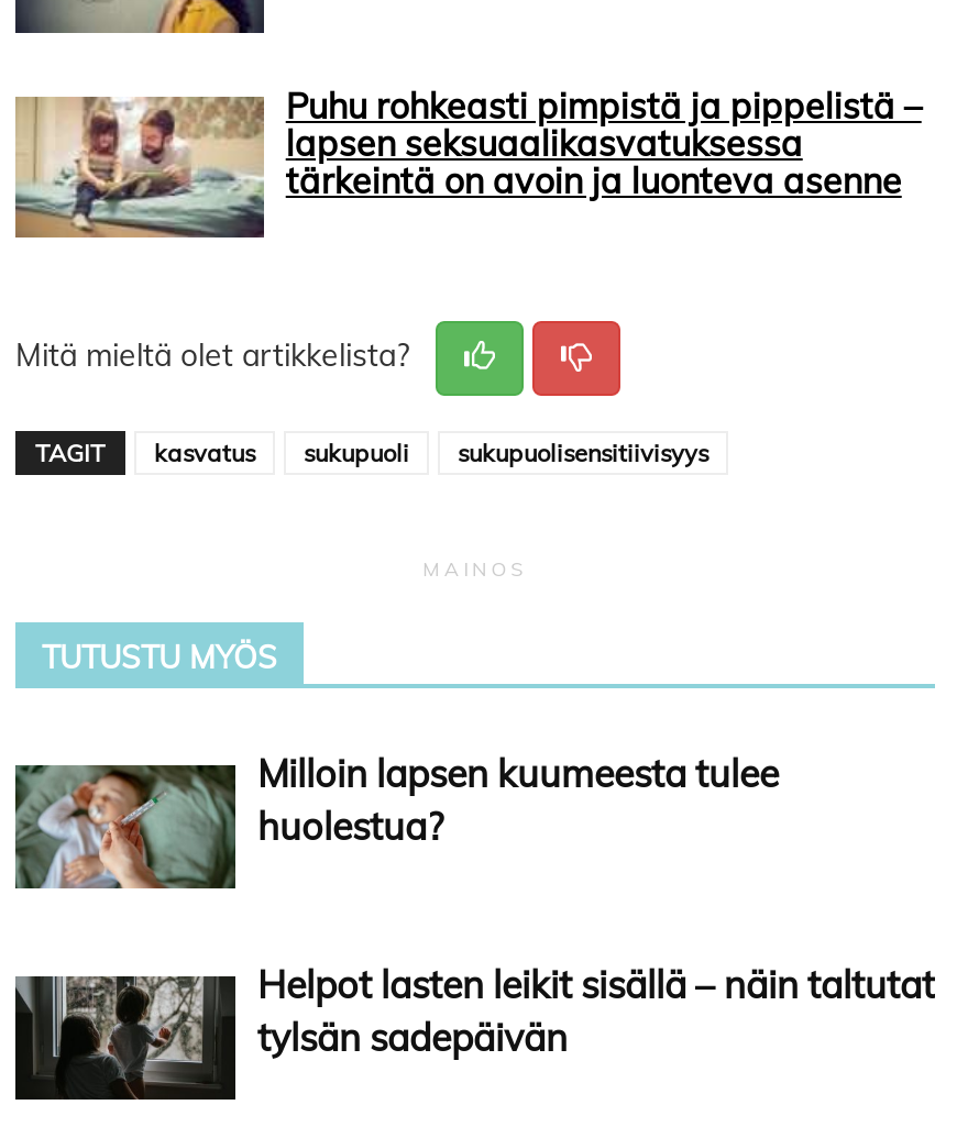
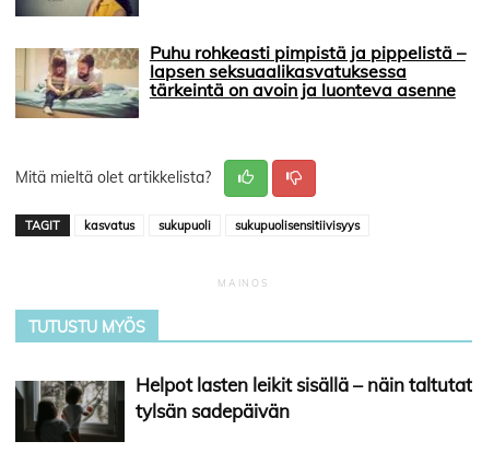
- [image]
- Milloin lapsen kuumeesta tulee
- huolestua?
